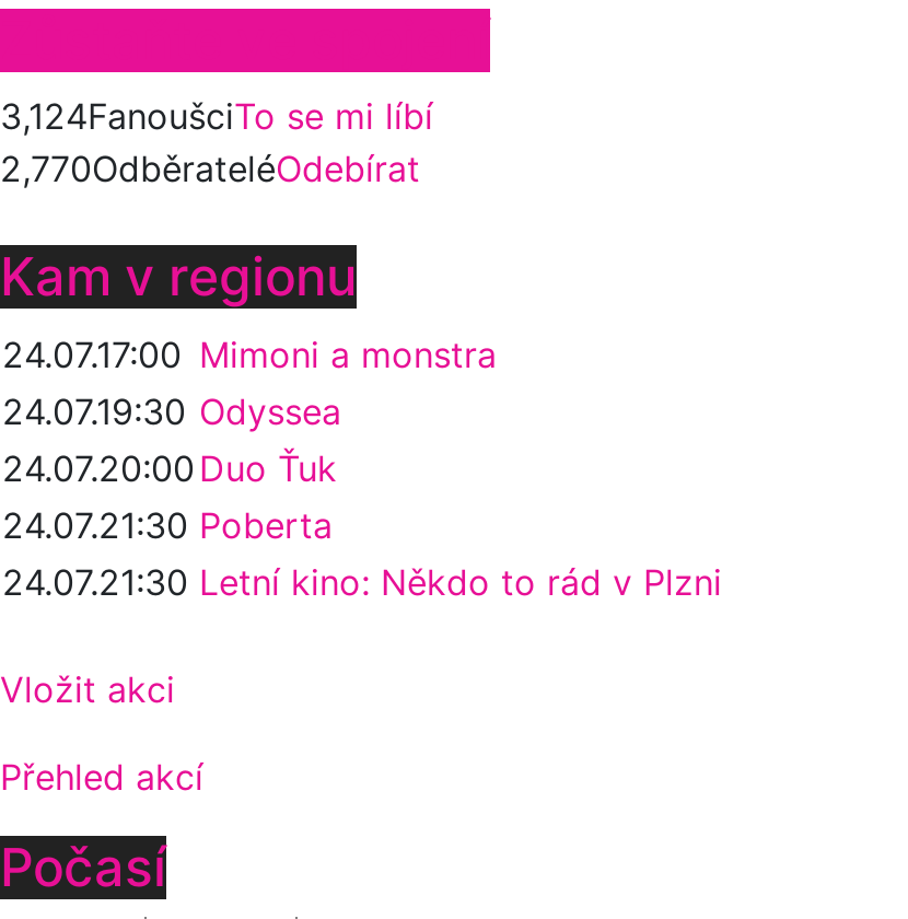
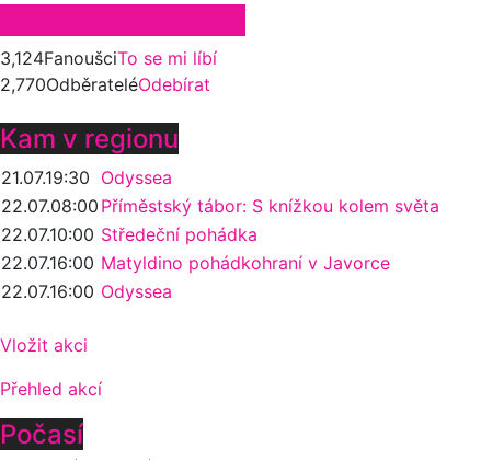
- 24.07.17:00 Mimoni a monstra
- 24.07.19:30 Odyssea
- 24.07.20:00 Duo Ťuk
- 24.07.21:30 Poberta
- 24.07.21:30 Letní kino: Někdo to rád v Plzni
+ 21.07.19:30 Odyssea
+ 22.07.08:00 Příměstský tábor: S knížkou kolem světa
+ 22.07.10:00 Středeční pohádka
+ 22.07.16:00 Matyldino pohádkohraní v Javorce
+ 22.07.16:00 Odyssea
